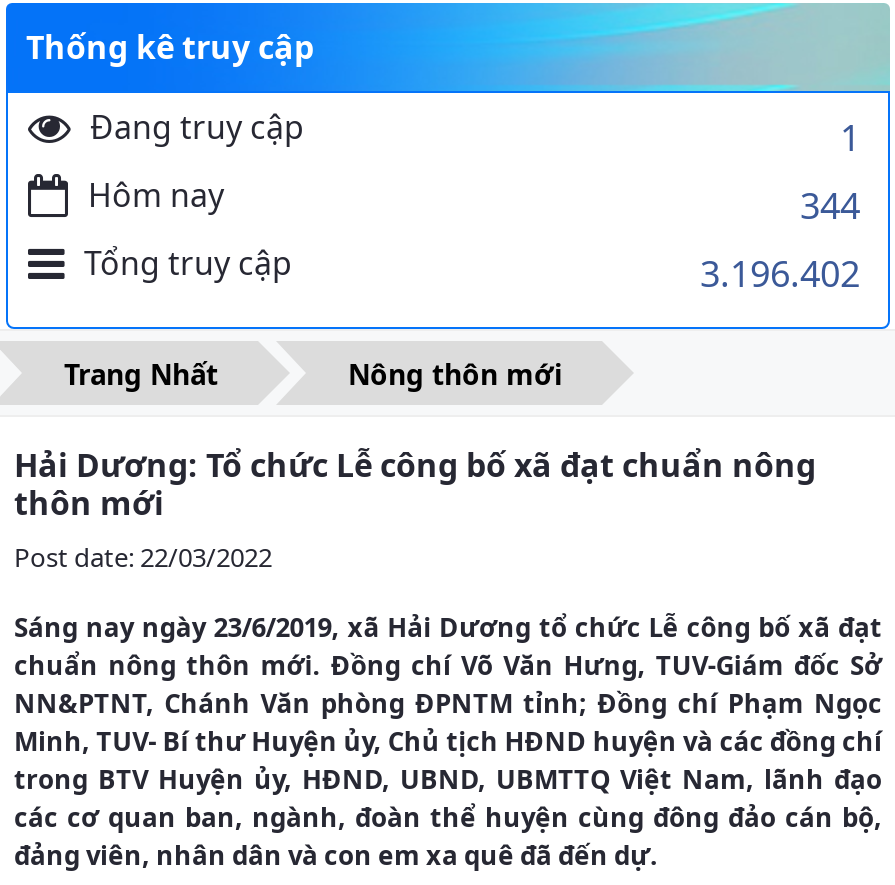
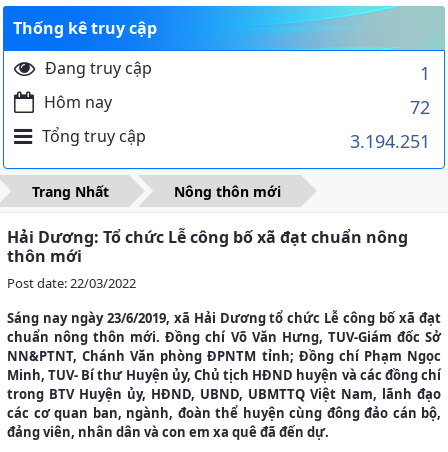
- 344
+ 72

- 3.196.402
+ 3.194.251
